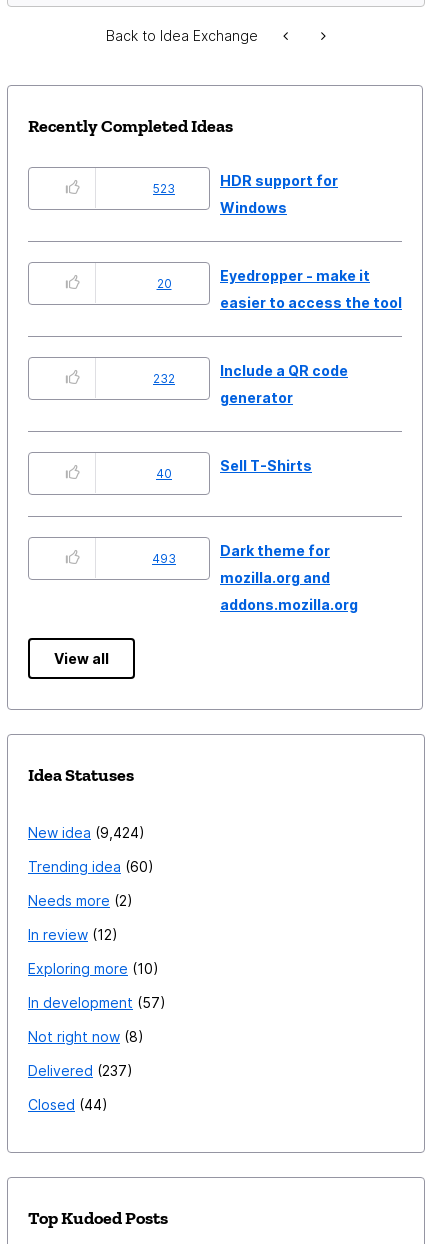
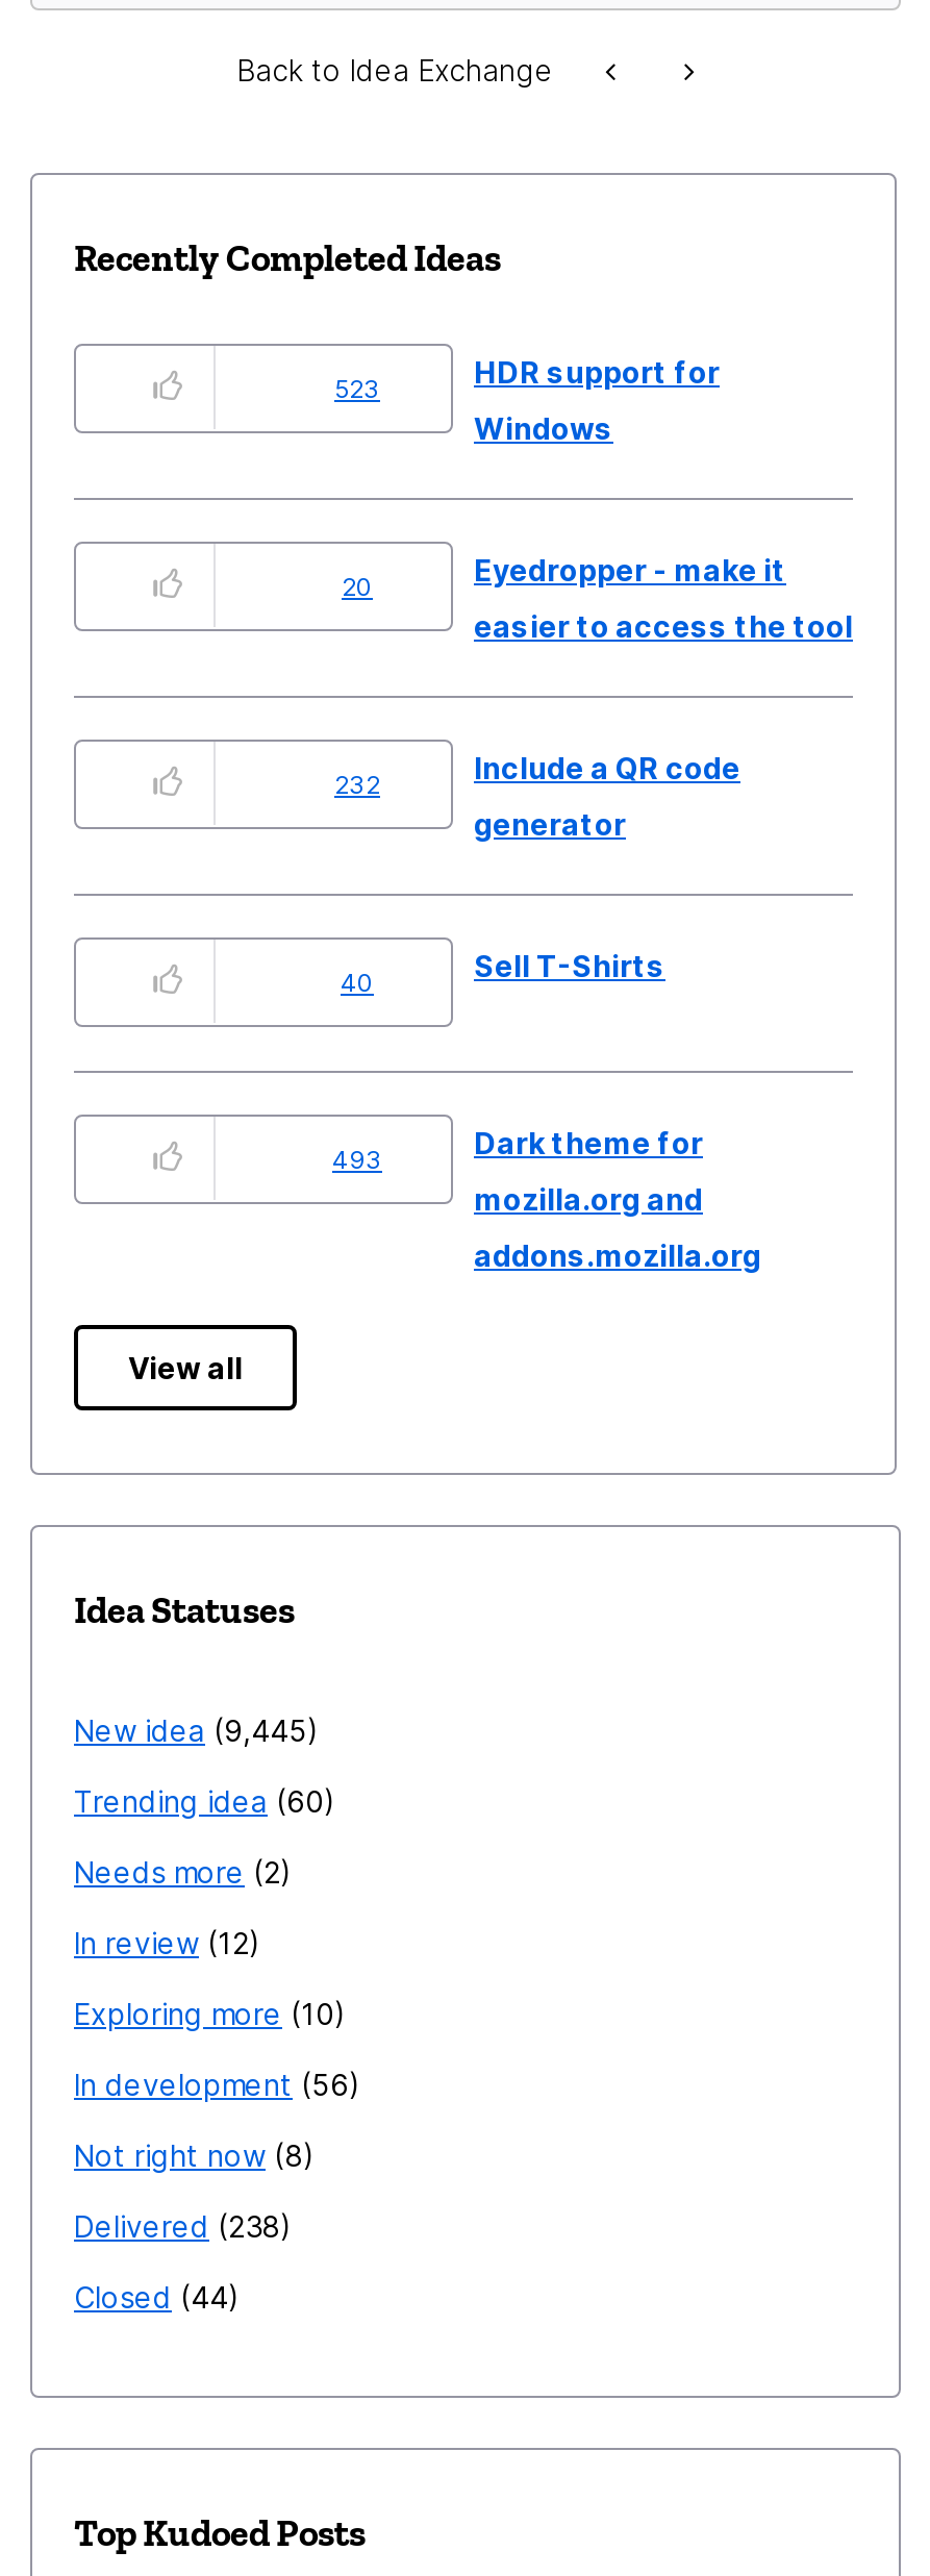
- New idea 9,424
+ New idea 9,445

- In development 57
+ In development 56

- Delivered 237
+ Delivered 238
